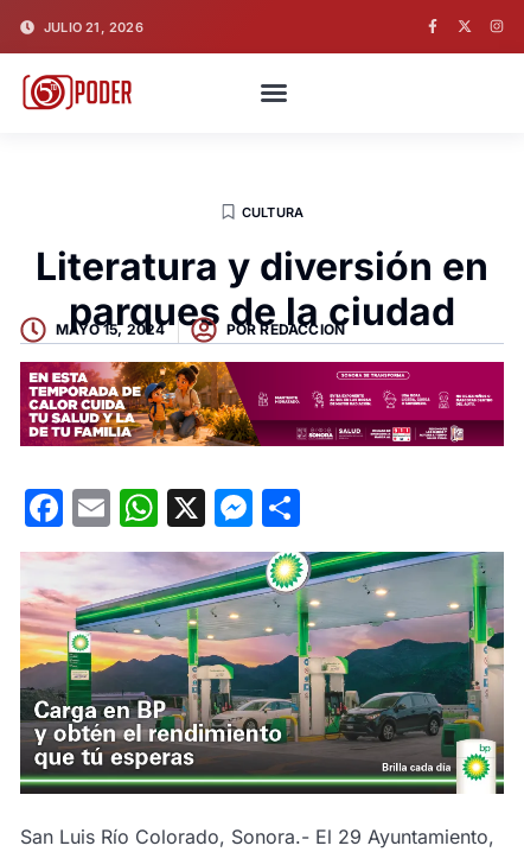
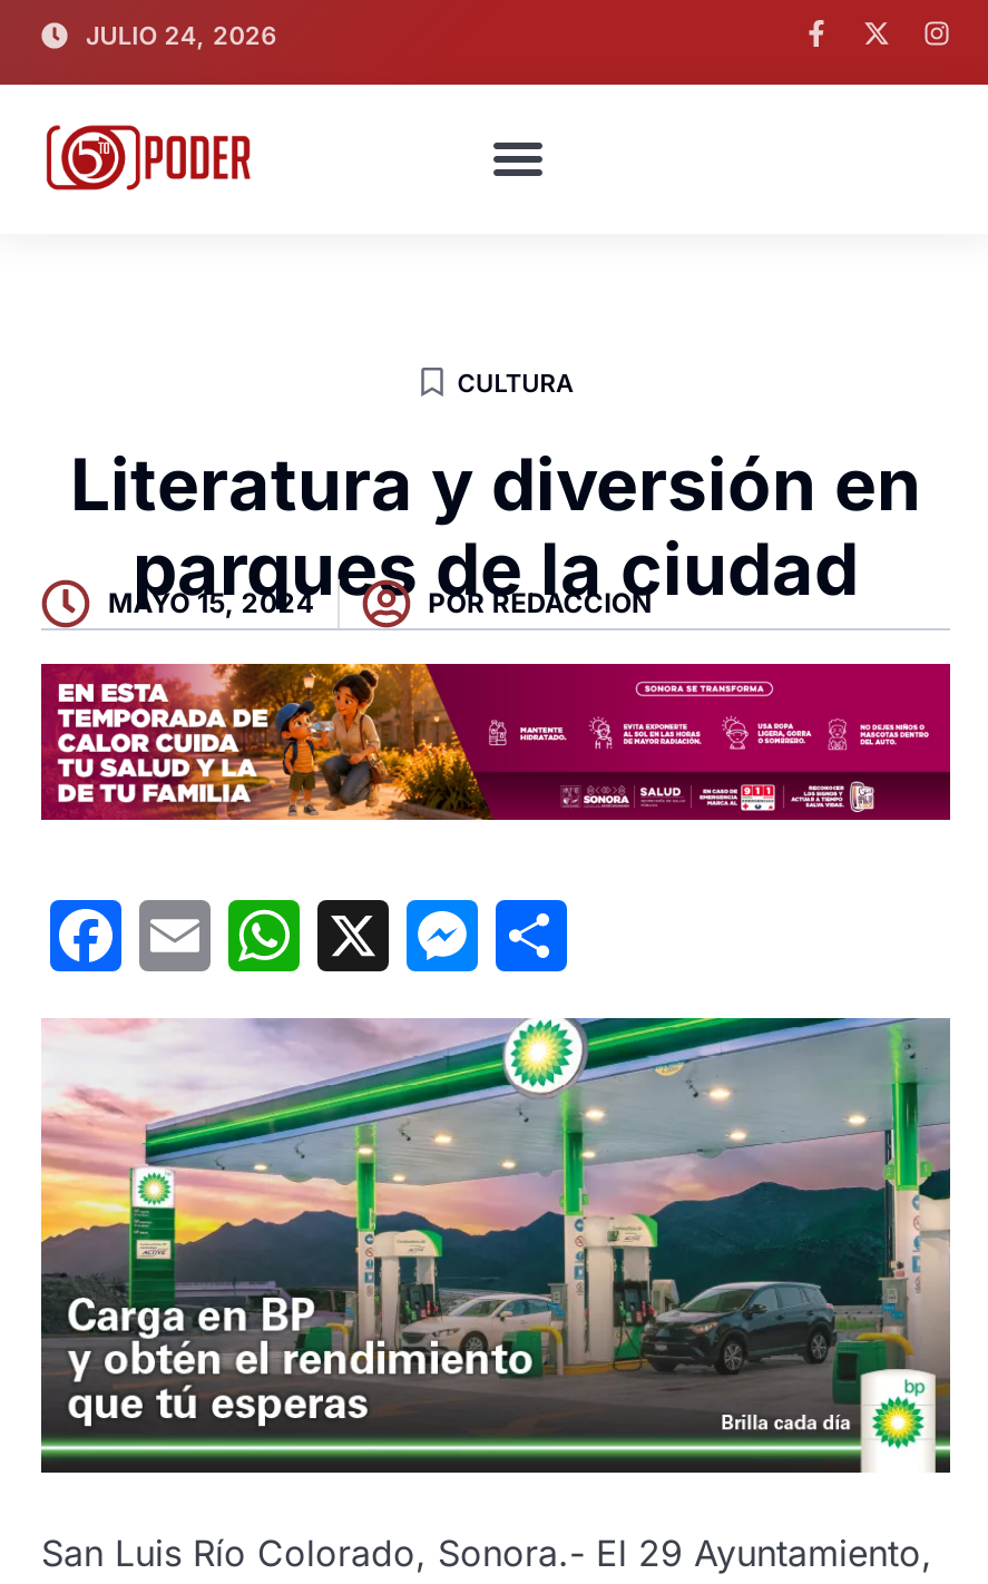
- JULIO 21, 2026
+ JULIO 24, 2026
